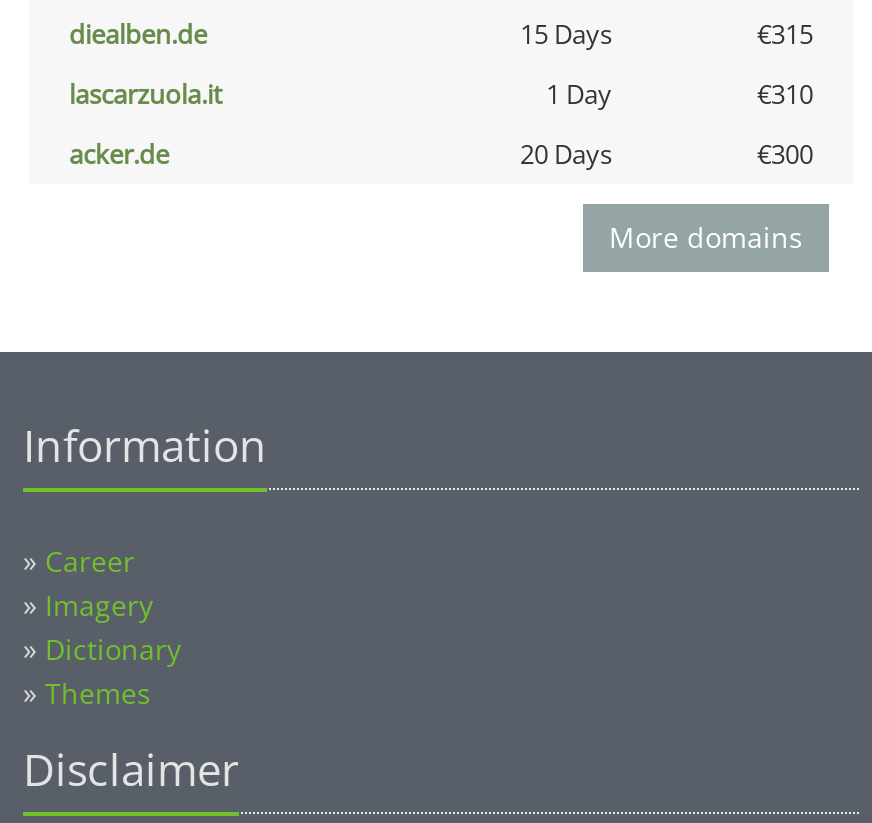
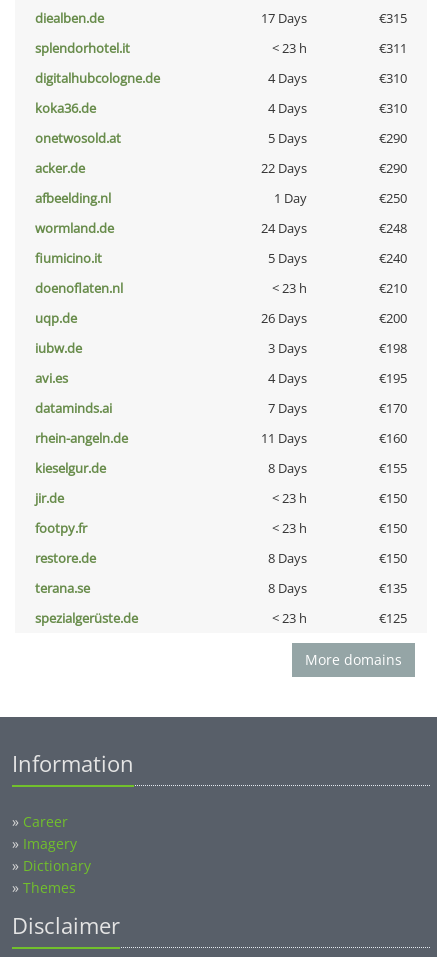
- 15 Days
+ 17 Days

- lascarzuola.it
- 1 Day
+ splendorhotel.it
+ < 23 h
+ €311
+ digitalhubcologne.de
+ 4 Days

+ koka36.de
+ 4 Days
+ €310
+ onetwosold.at
+ 5 Days
+ €290

- 20 Days
- €300
+ 22 Days
+ €290
+ afbeelding.nl
+ 1 Day
+ €250
+ wormland.de
+ 24 Days
+ €248
+ fiumicino.it
+ 5 Days
+ €240
+ doenoflaten.nl
+ < 23 h
+ €210
+ uqp.de
+ 26 Days
+ €200
+ iubw.de
+ 3 Days
+ €198
+ avi.es
+ 4 Days
+ €195
+ dataminds.ai
+ 7 Days
+ €170
+ rhein-angeln.de
+ 11 Days
+ €160
+ kieselgur.de
+ 8 Days
+ €155
+ jir.de
+ < 23 h
+ €150
+ footpy.fr
+ < 23 h
+ €150
+ restore.de
+ 8 Days
+ €150
+ terana.se
+ 8 Days
+ €135
+ spezialgerüste.de
+ < 23 h
+ €125
